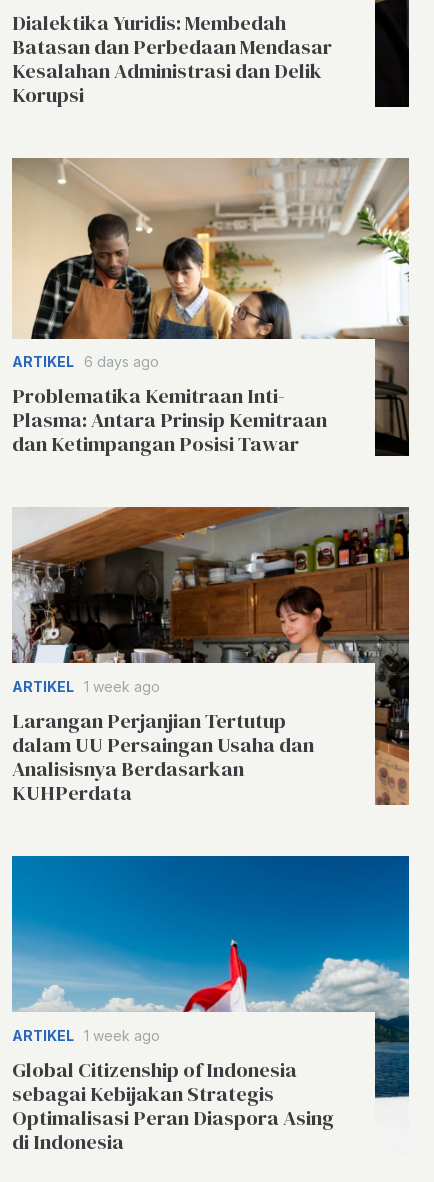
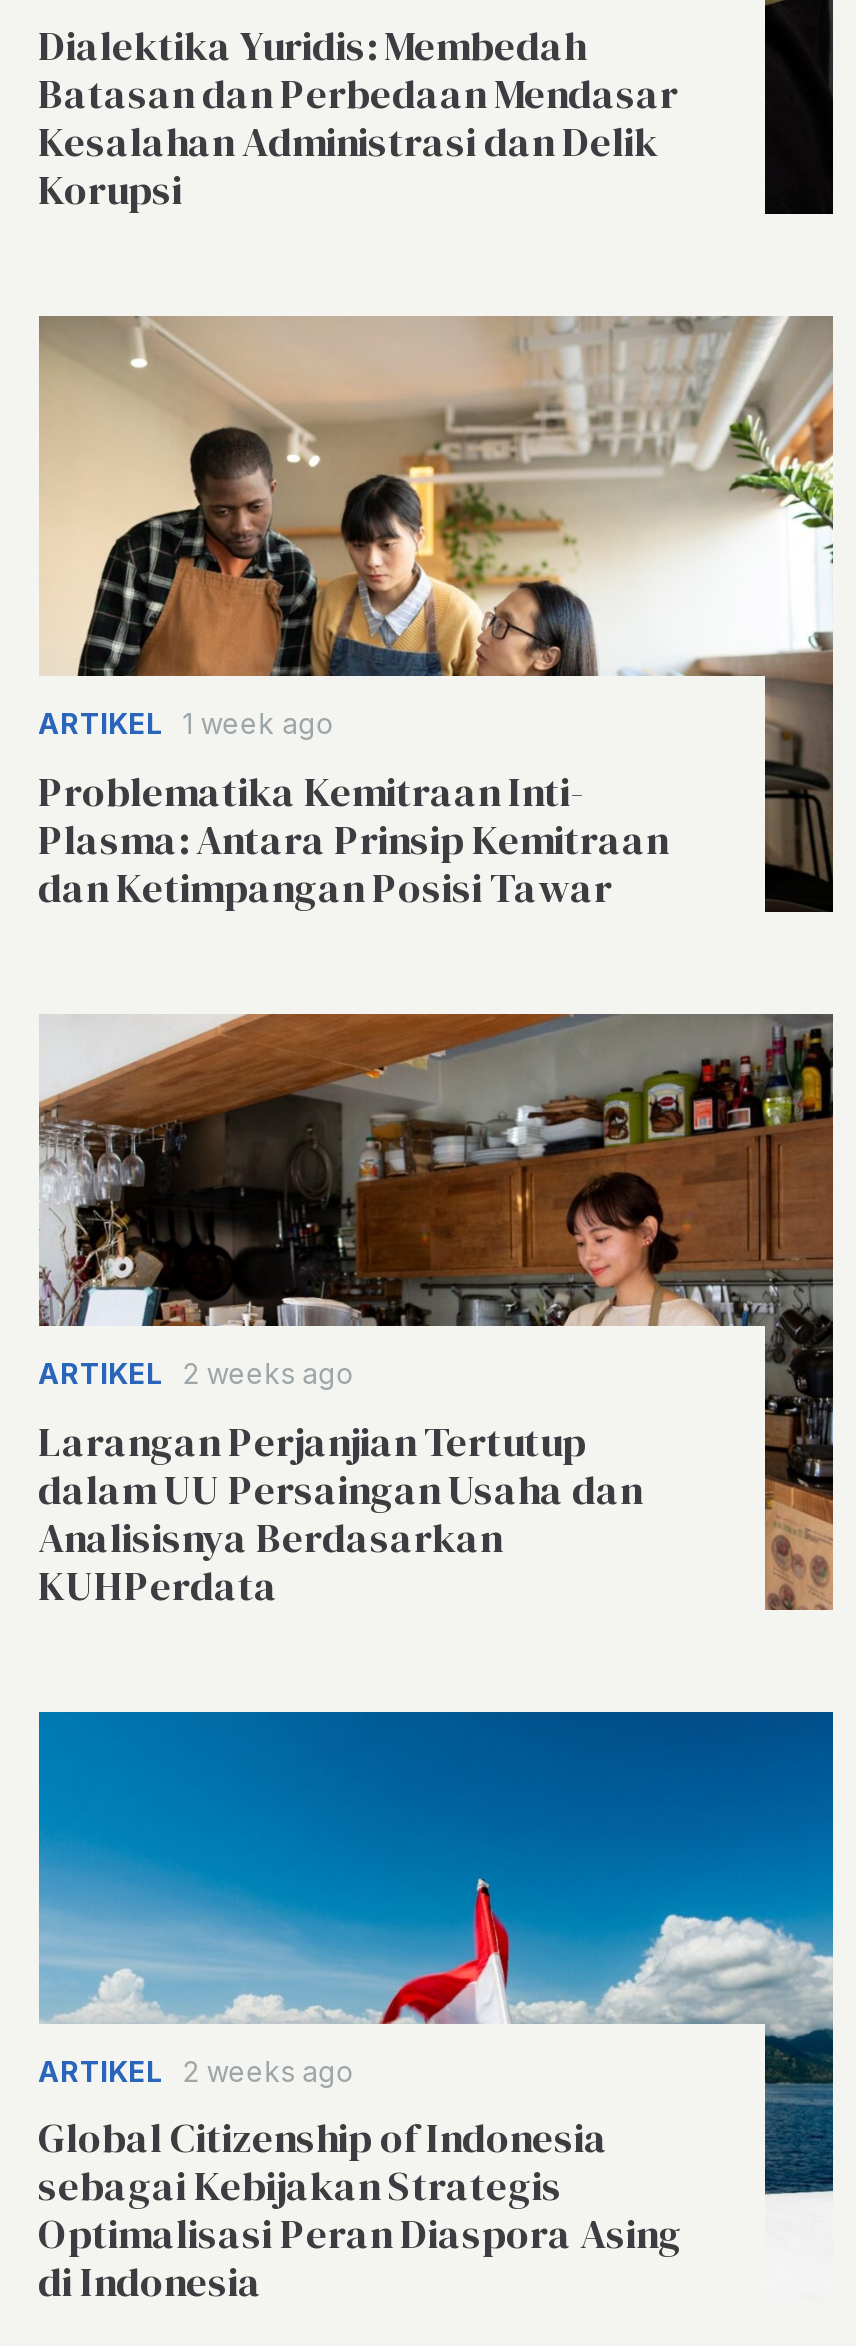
- ARTIKEL 6 days ago
+ ARTIKEL 1 week ago

- ARTIKEL 1 week ago
+ ARTIKEL 2 weeks ago

- ARTIKEL 1 week ago
+ ARTIKEL 2 weeks ago
